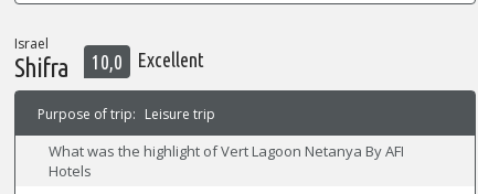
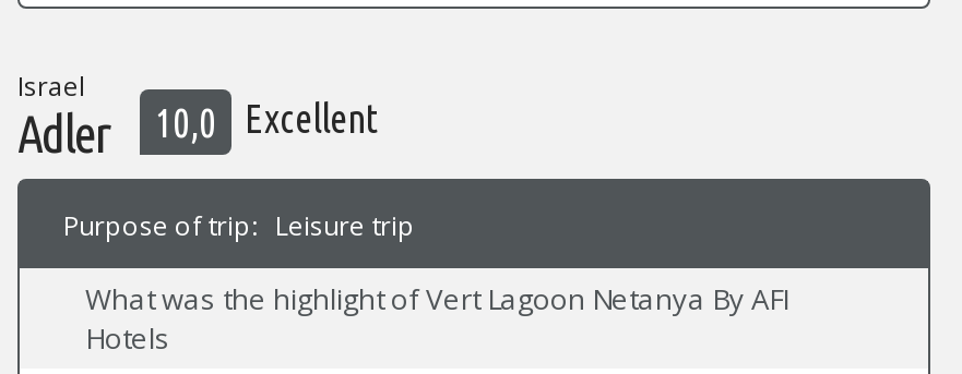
- Shifra
+ Adler
